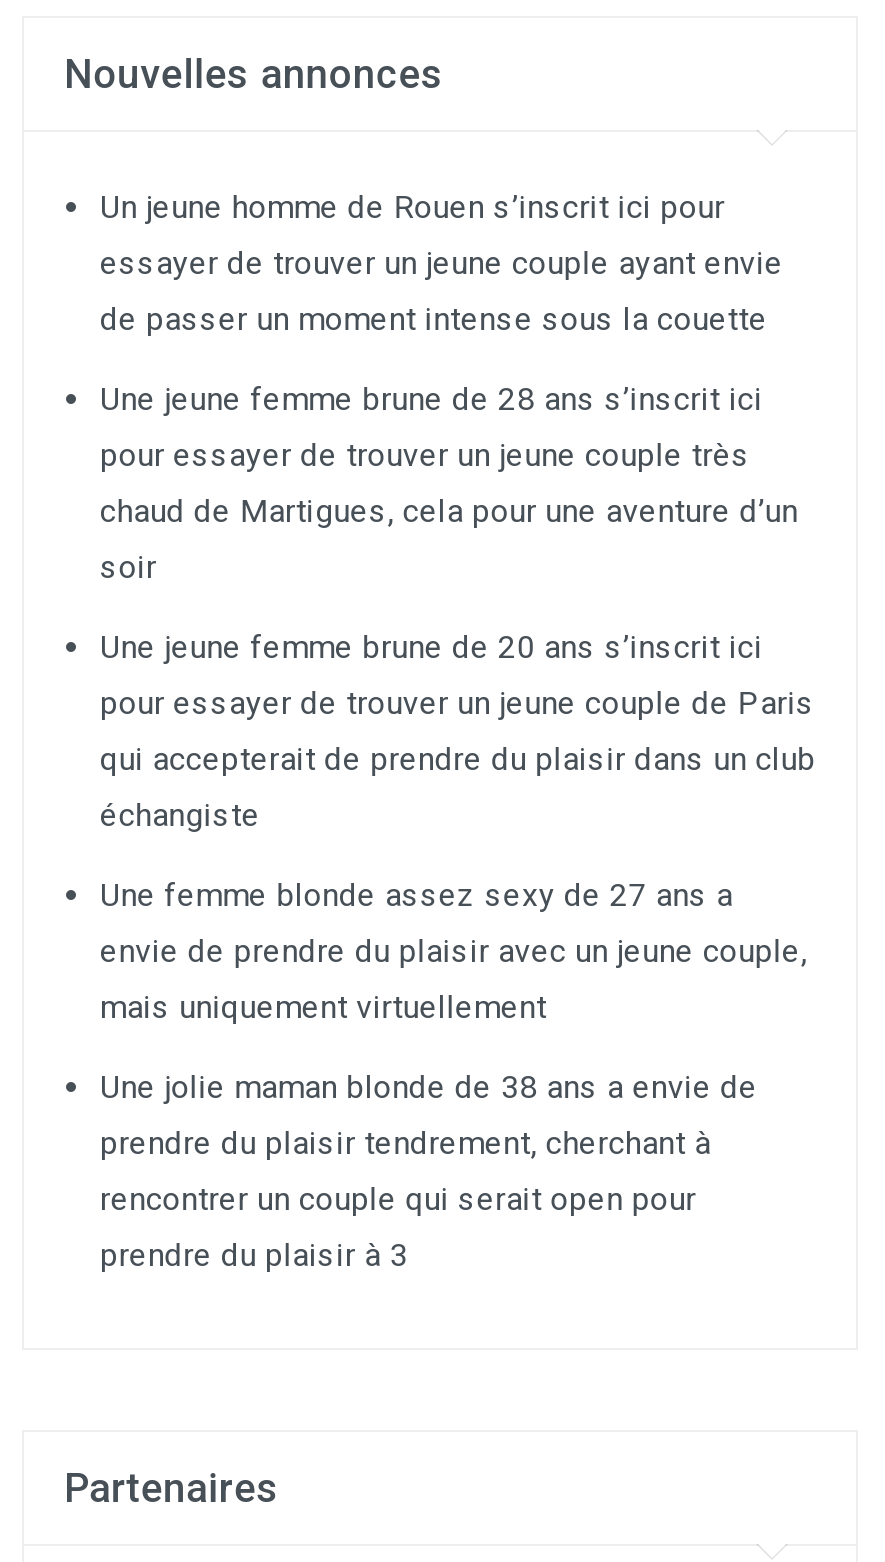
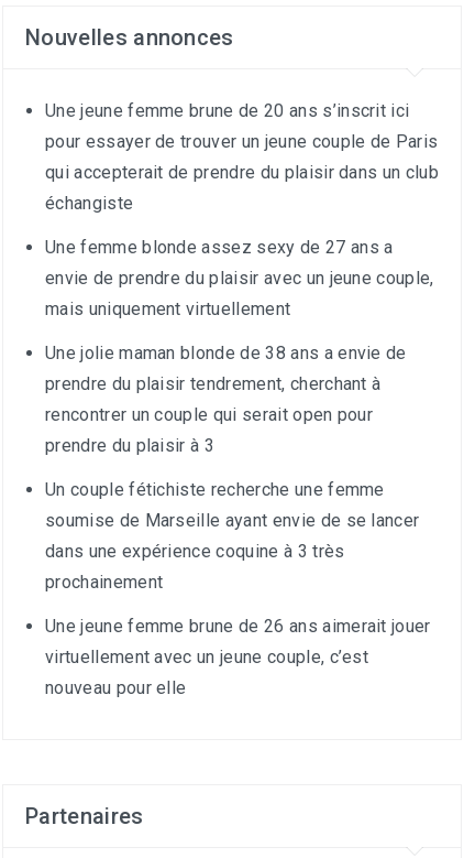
- Un jeune homme de Rouen s’inscrit ici pour
- essayer de trouver un jeune couple ayant envie
- de passer un moment intense sous la couette
- Une jeune femme brune de 28 ans s’inscrit ici
- pour essayer de trouver un jeune couple très
- chaud de Martigues, cela pour une aventure d’un
- soir

moved up: Une jeune femme brune de 20 ans s’inscrit ici | pour essayer de trouver un jeune couple de Paris | qui accepterait de prendre du plaisir dans un club | ... | rencontrer un couple qui serait open pour | prendre du plaisir à 3

+ Un couple fétichiste recherche une femme
+ soumise de Marseille ayant envie de se lancer
+ dans une expérience coquine à 3 très
+ prochainement
+ Une jeune femme brune de 26 ans aimerait jouer
+ virtuellement avec un jeune couple, c’est
+ nouveau pour elle
